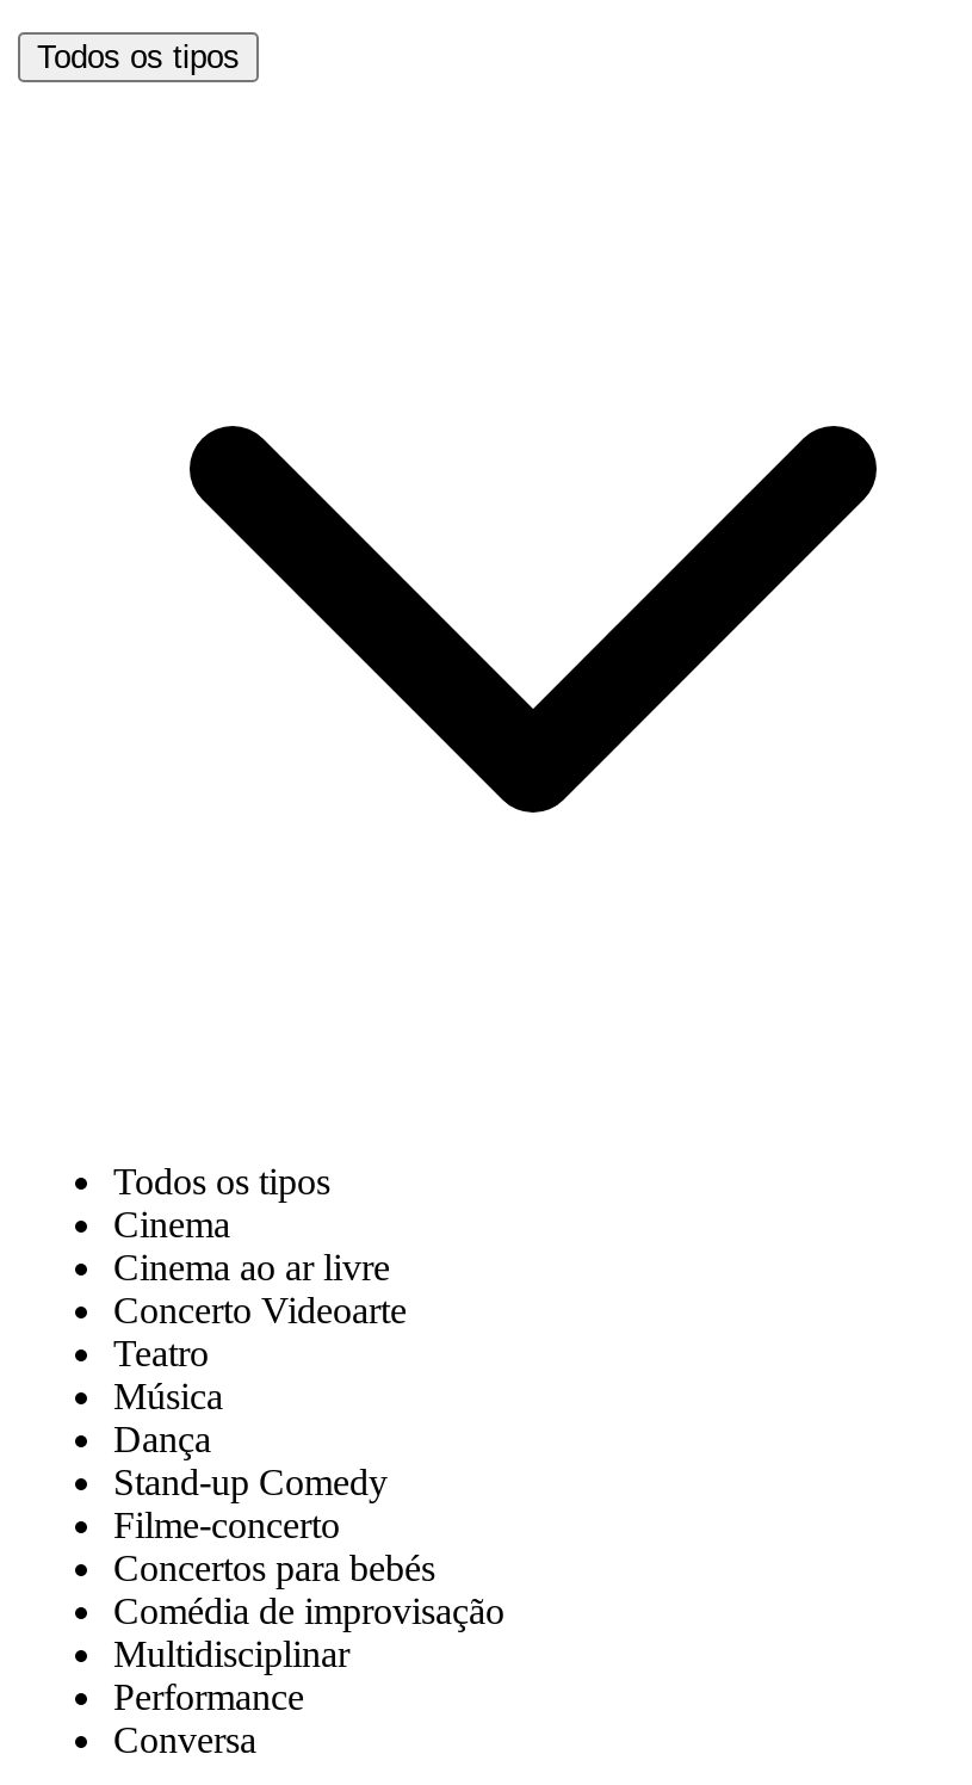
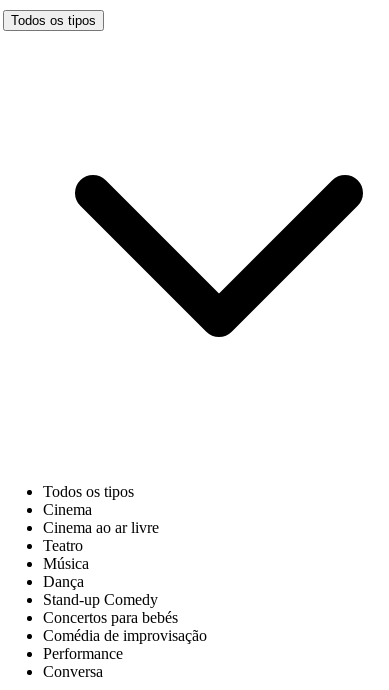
- Concerto Videoarte

- Filme-concerto

- Multidisciplinar
